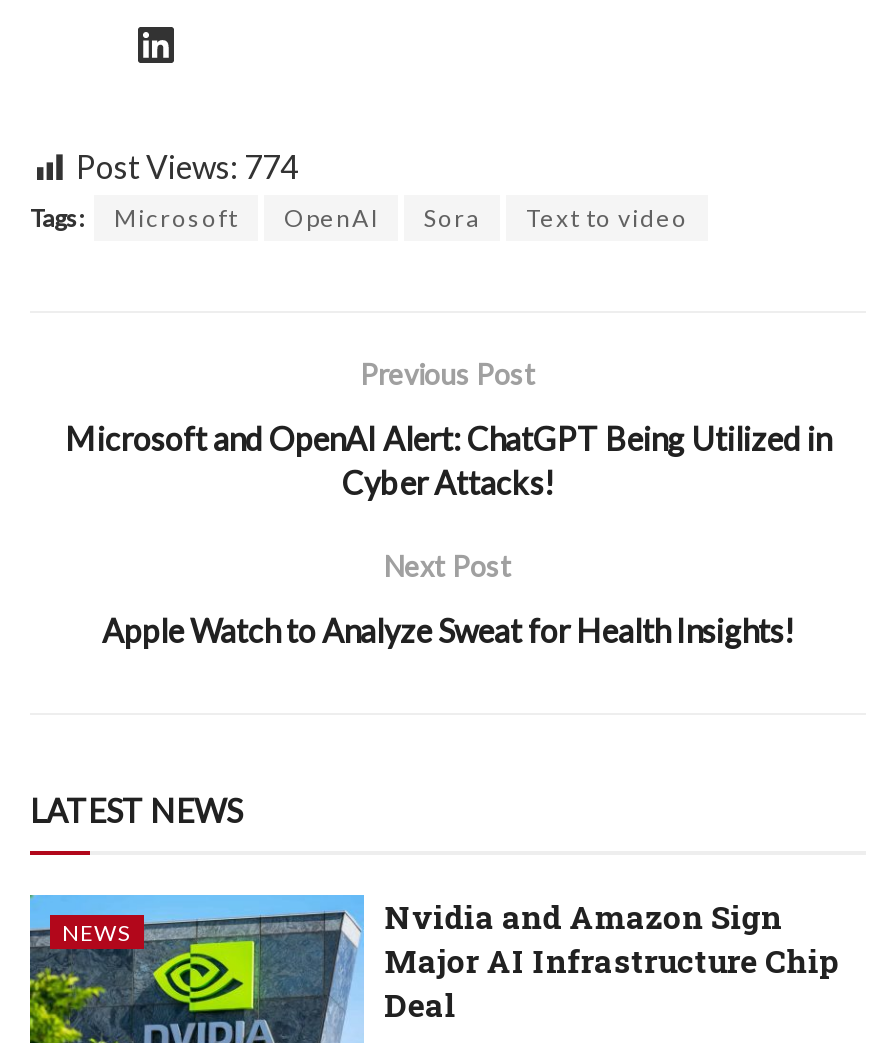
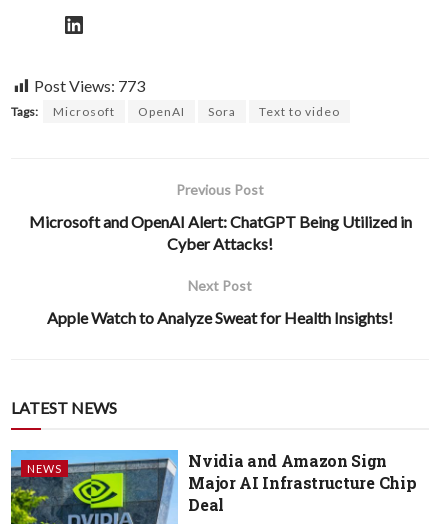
- Post Views: 774
+ Post Views: 773
